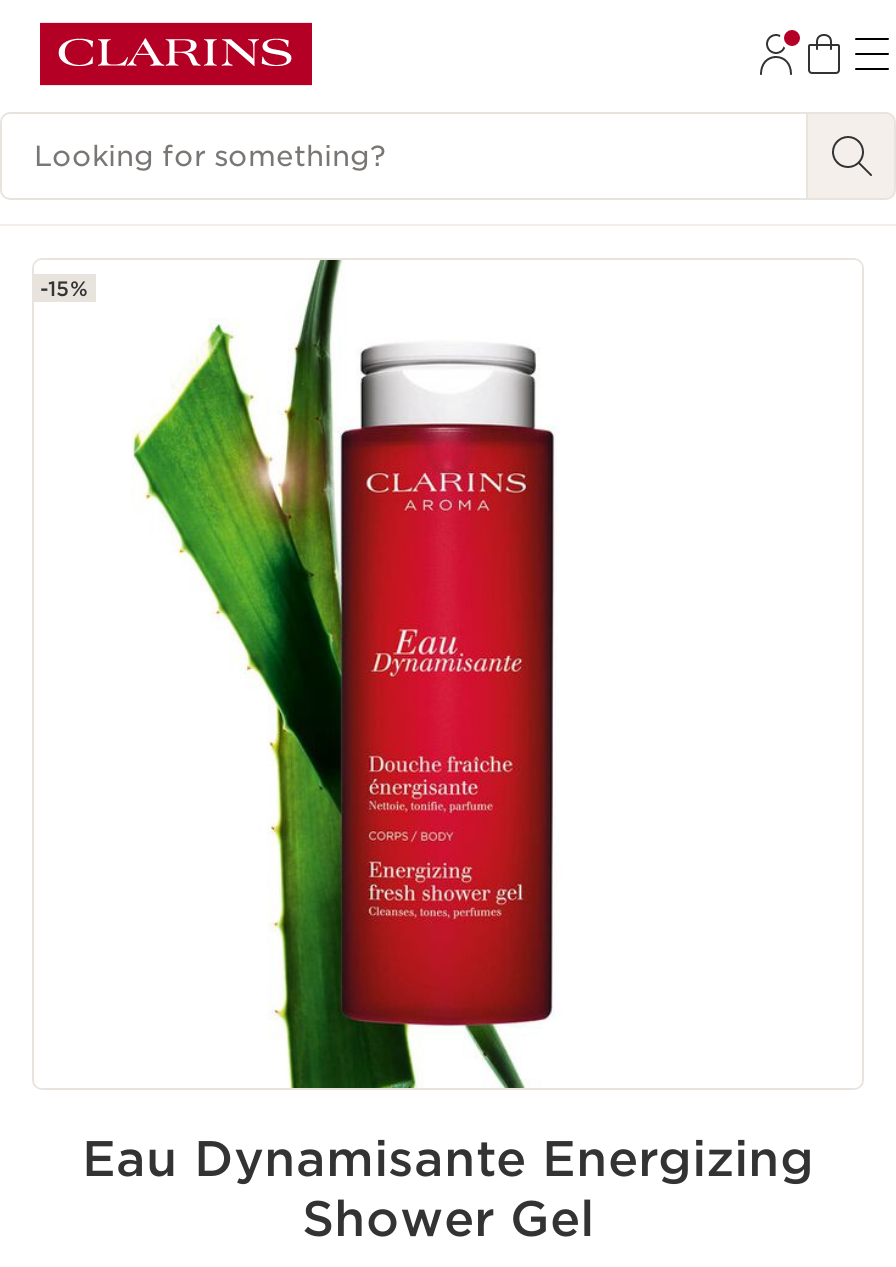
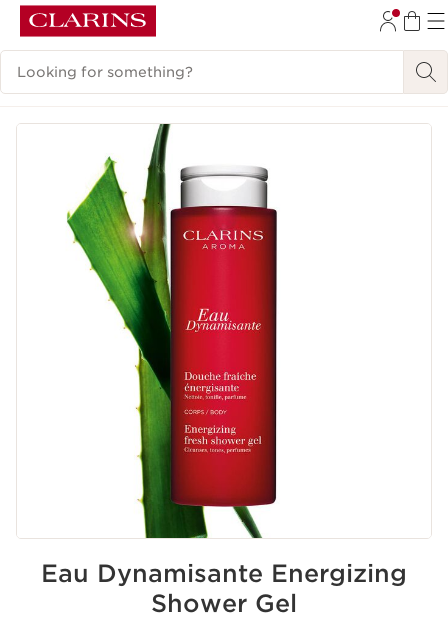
- -15%
